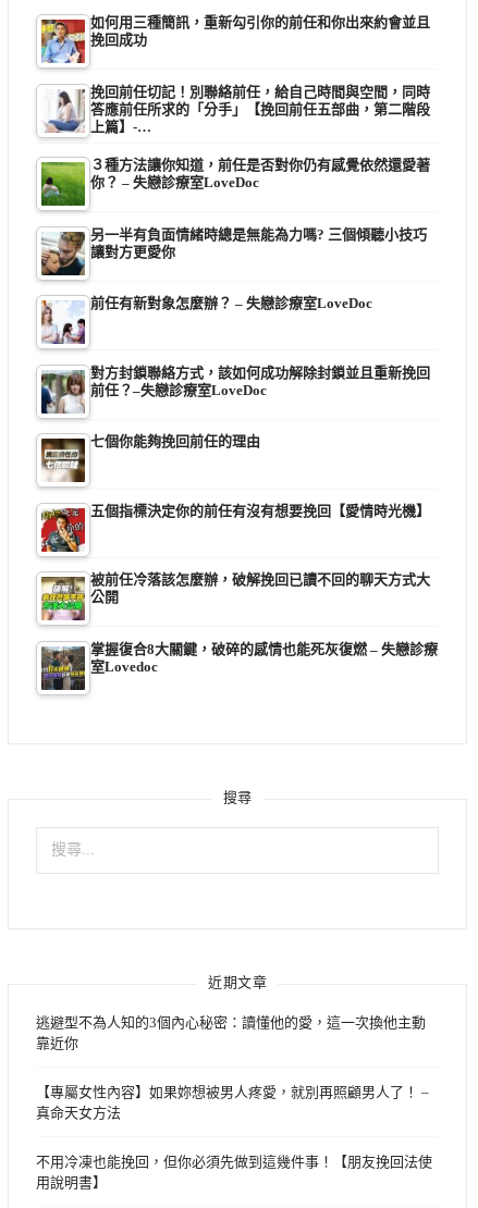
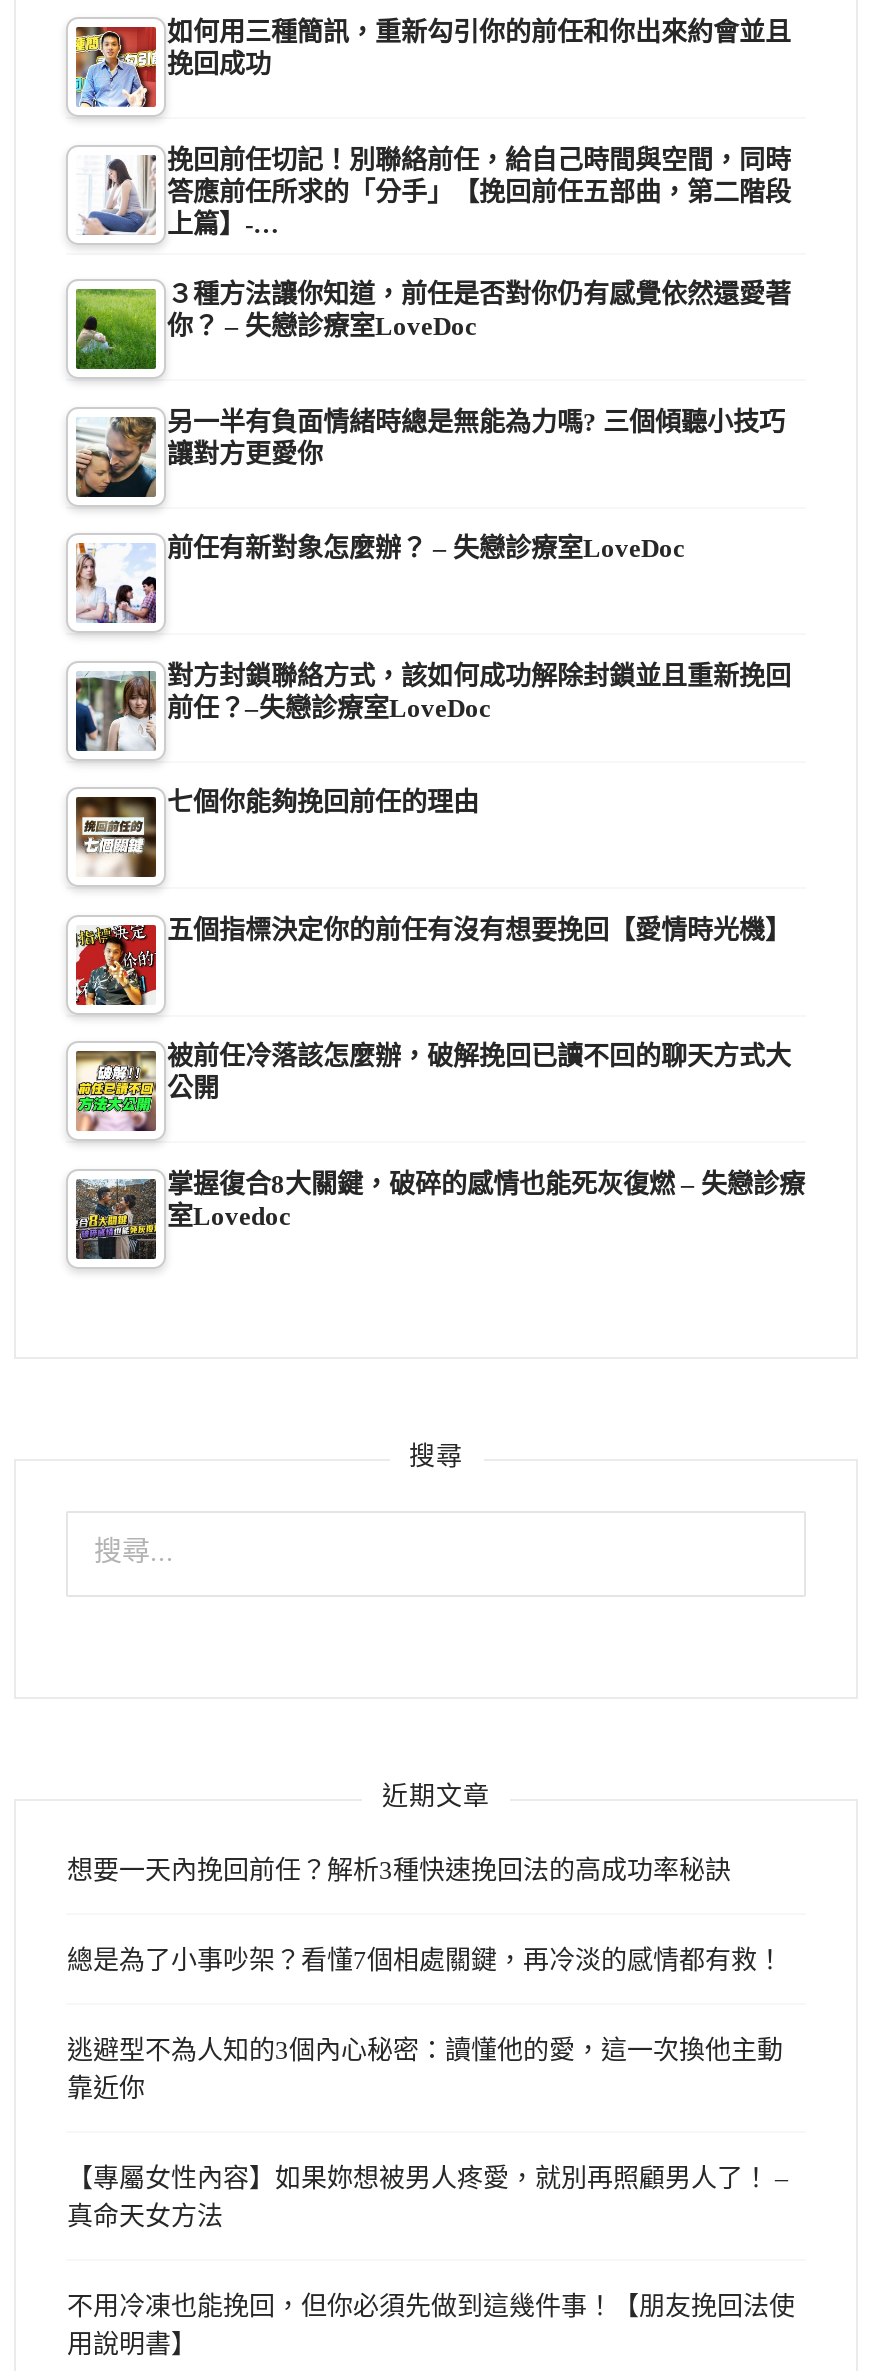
+ 想要一天內挽回前任？解析3種快速挽回法的高成功率秘訣
+ 總是為了小事吵架？看懂7個相處關鍵，再冷淡的感情都有救！
